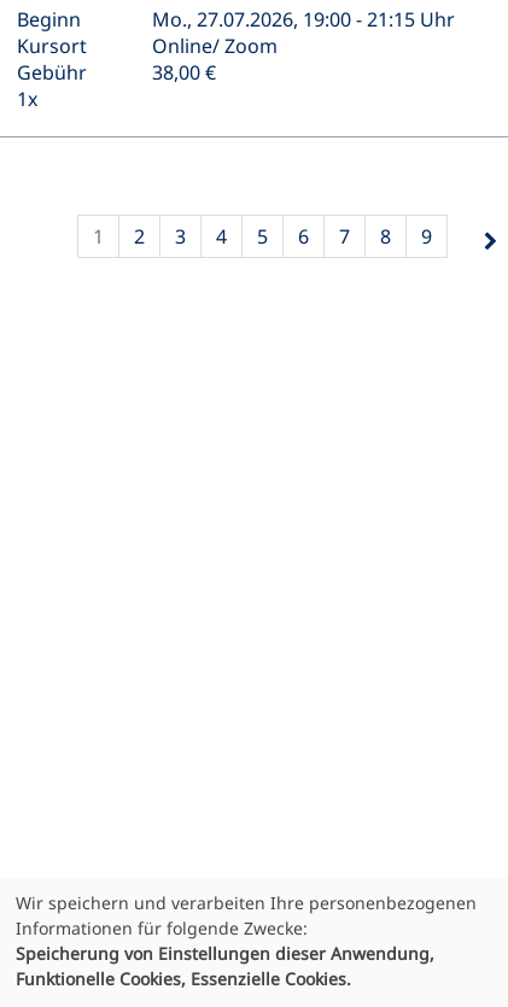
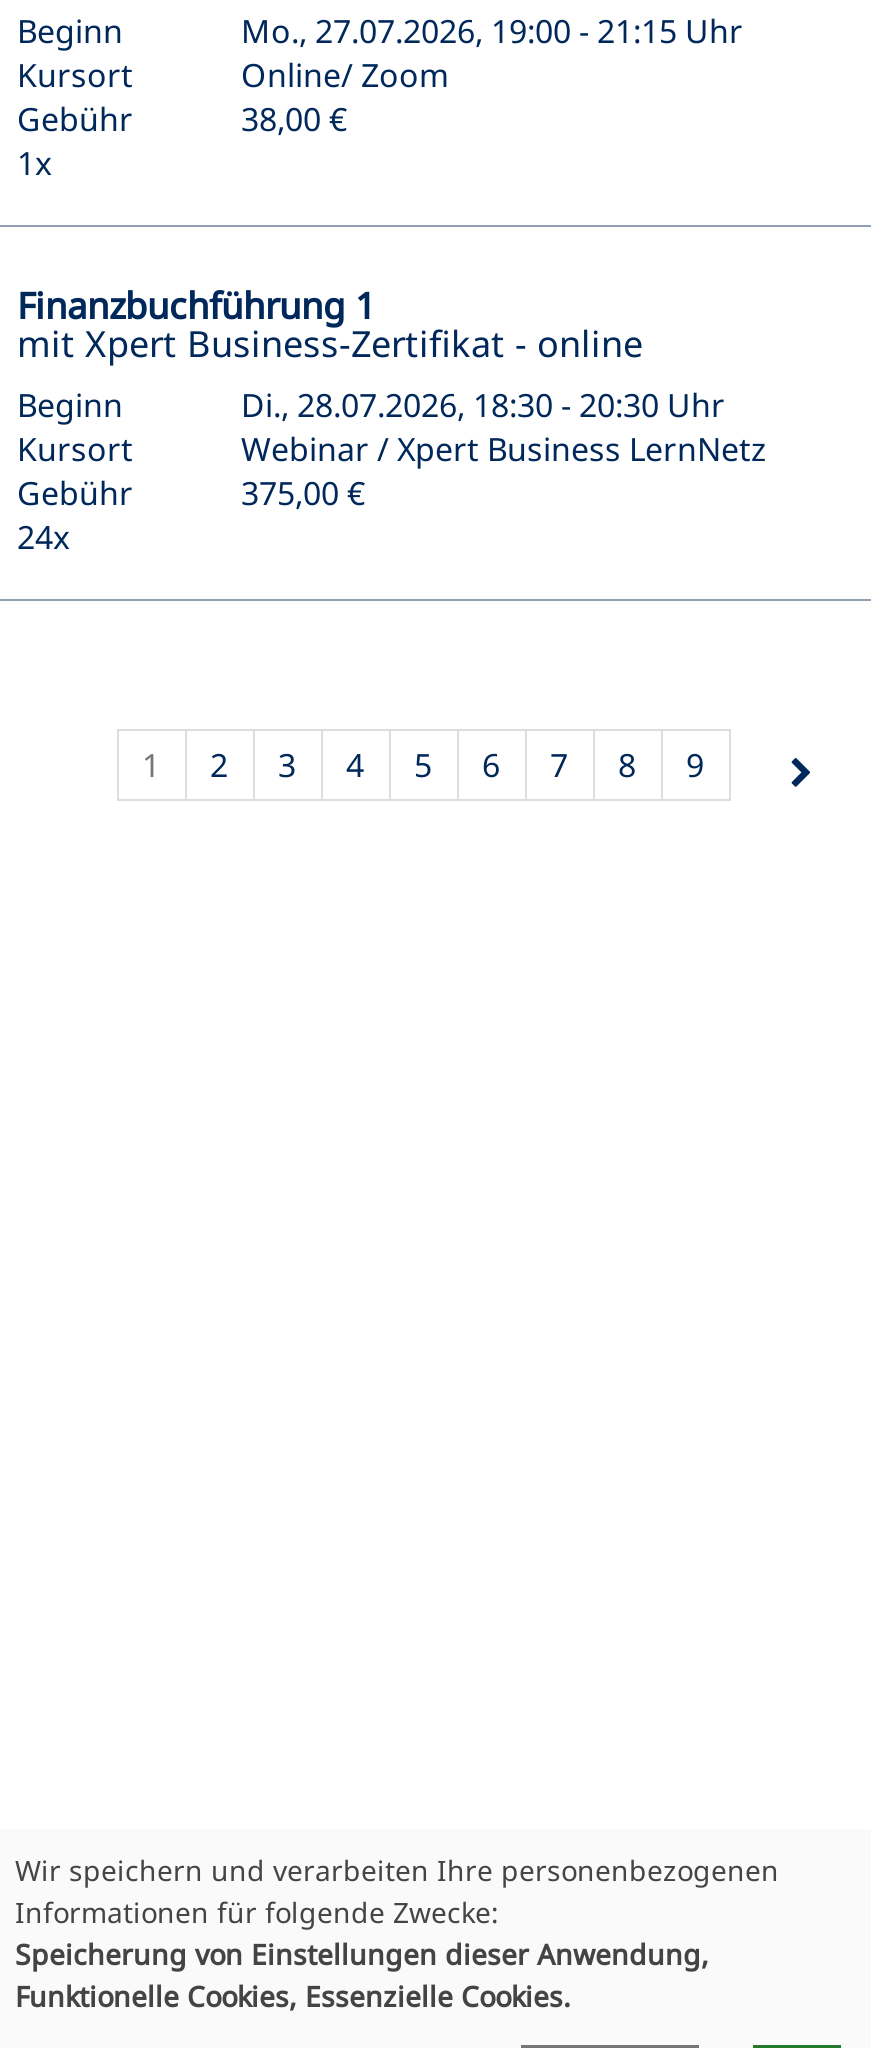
+ Finanzbuchführung 1
+ mit Xpert Business-Zertifikat - online
+ Beginn
+ Di., 28.07.2026, 18:30 - 20:30 Uhr
+ Kursort
+ Webinar / Xpert Business LernNetz
+ Gebühr
+ 375,00 €
+ 24x
